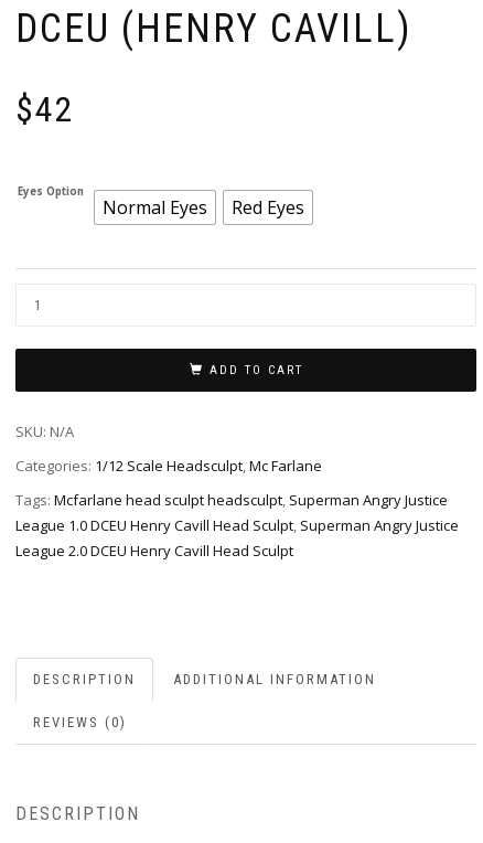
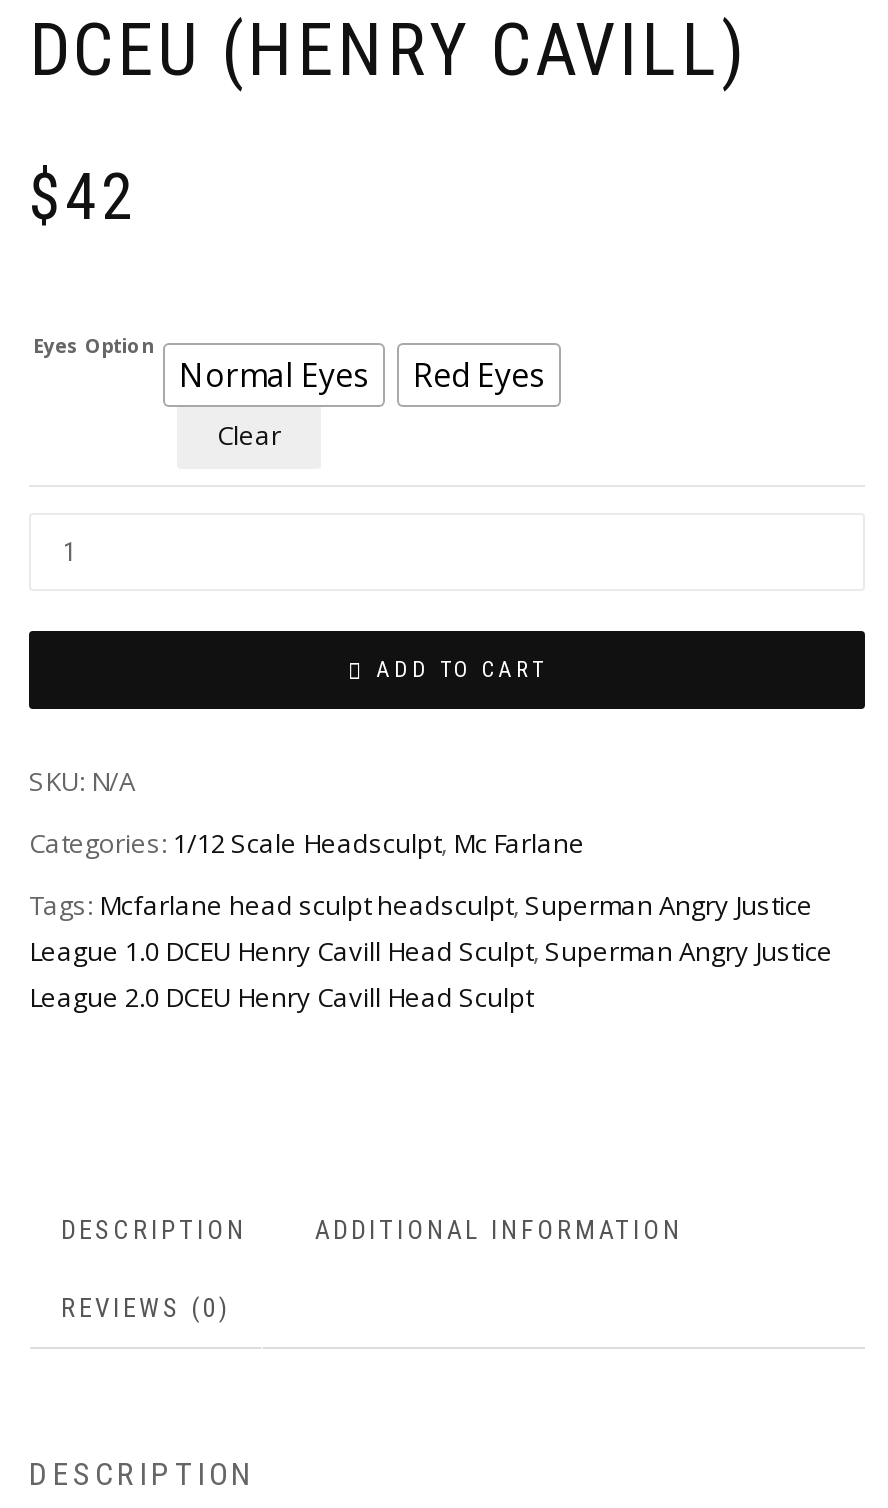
+ Clear
